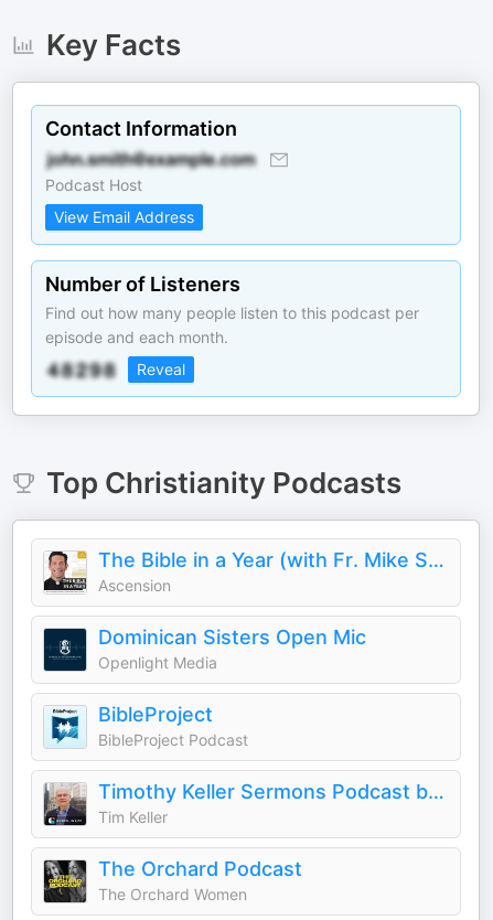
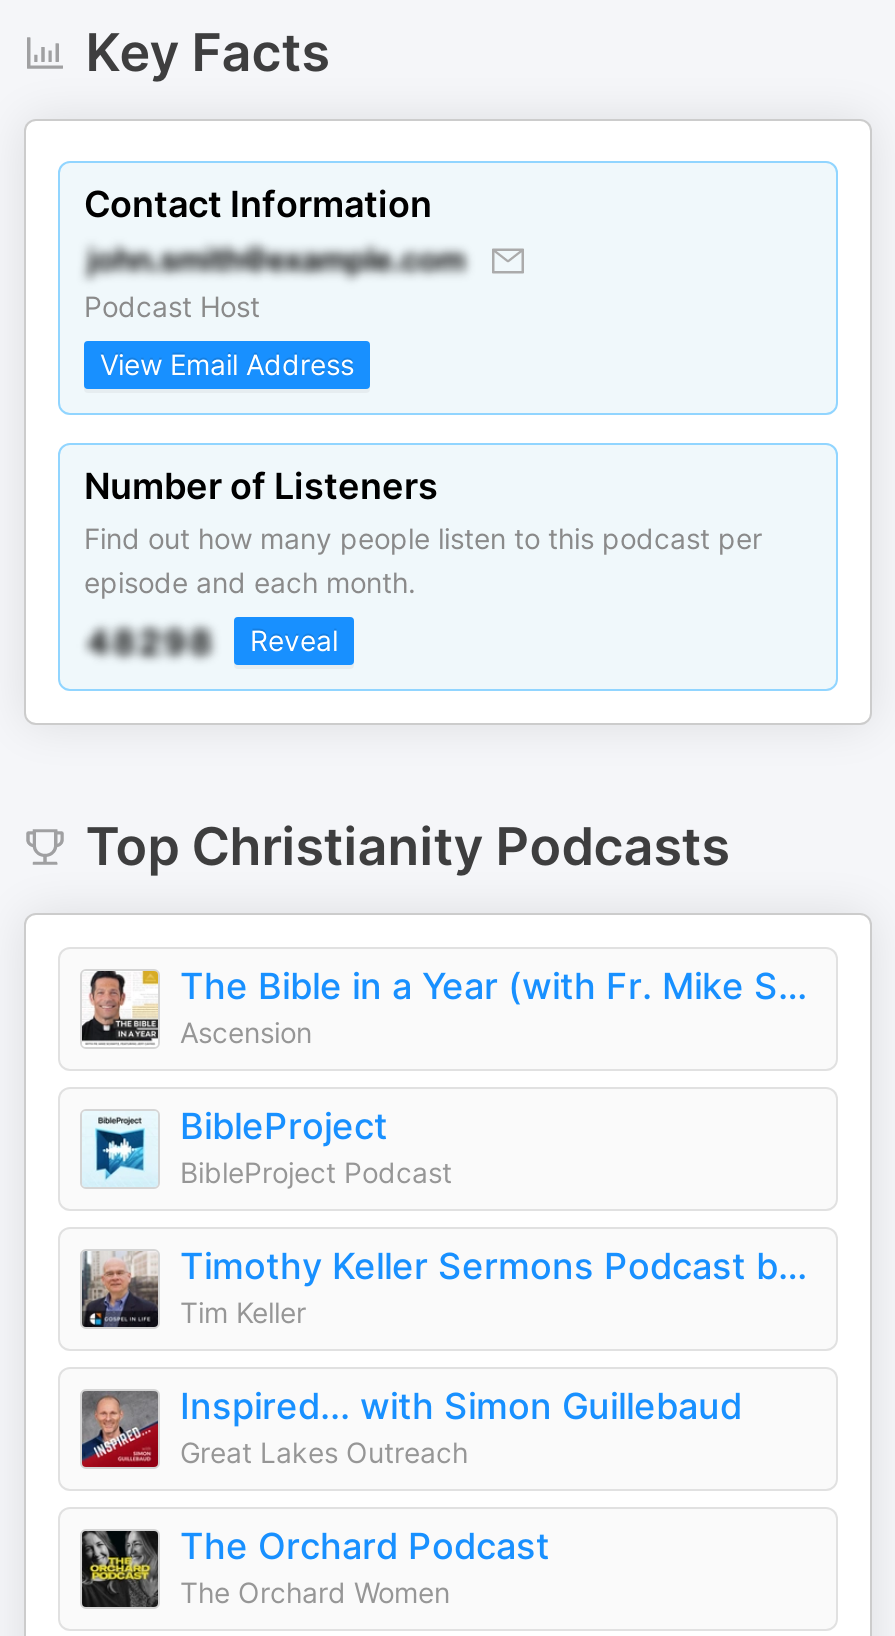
- [image]
- Dominican Sisters Open Mic
- Openlight Media

moved up: [image] | BibleProject | BibleProject Podcast | Tim Keller

+ [image]
+ Inspired... with Simon Guillebaud
+ Great Lakes Outreach
